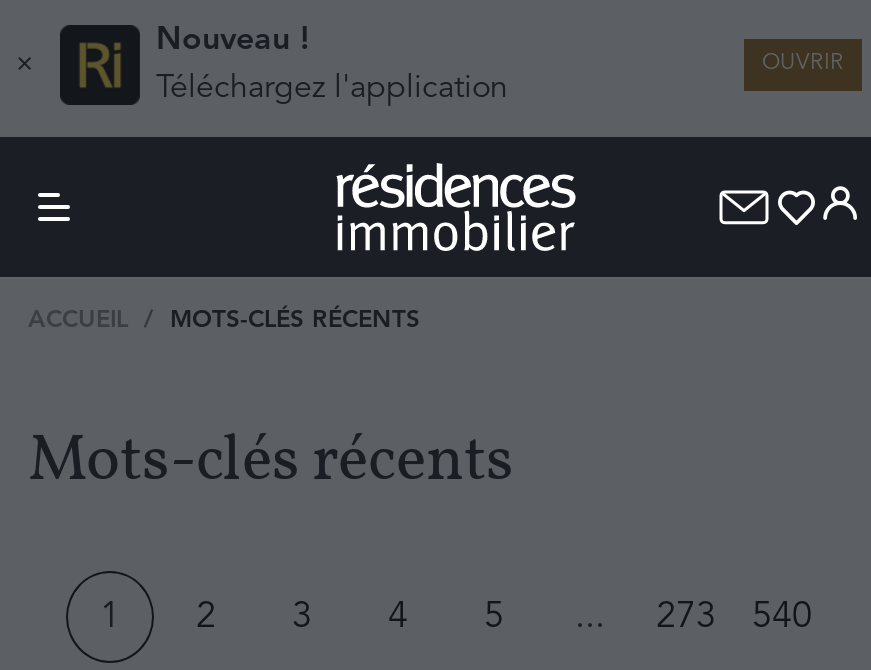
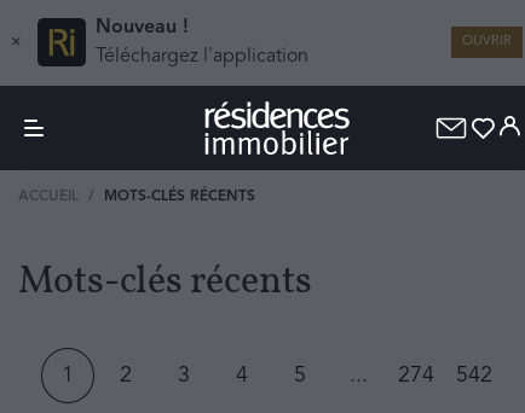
- 273
+ 274

- 540
+ 542
